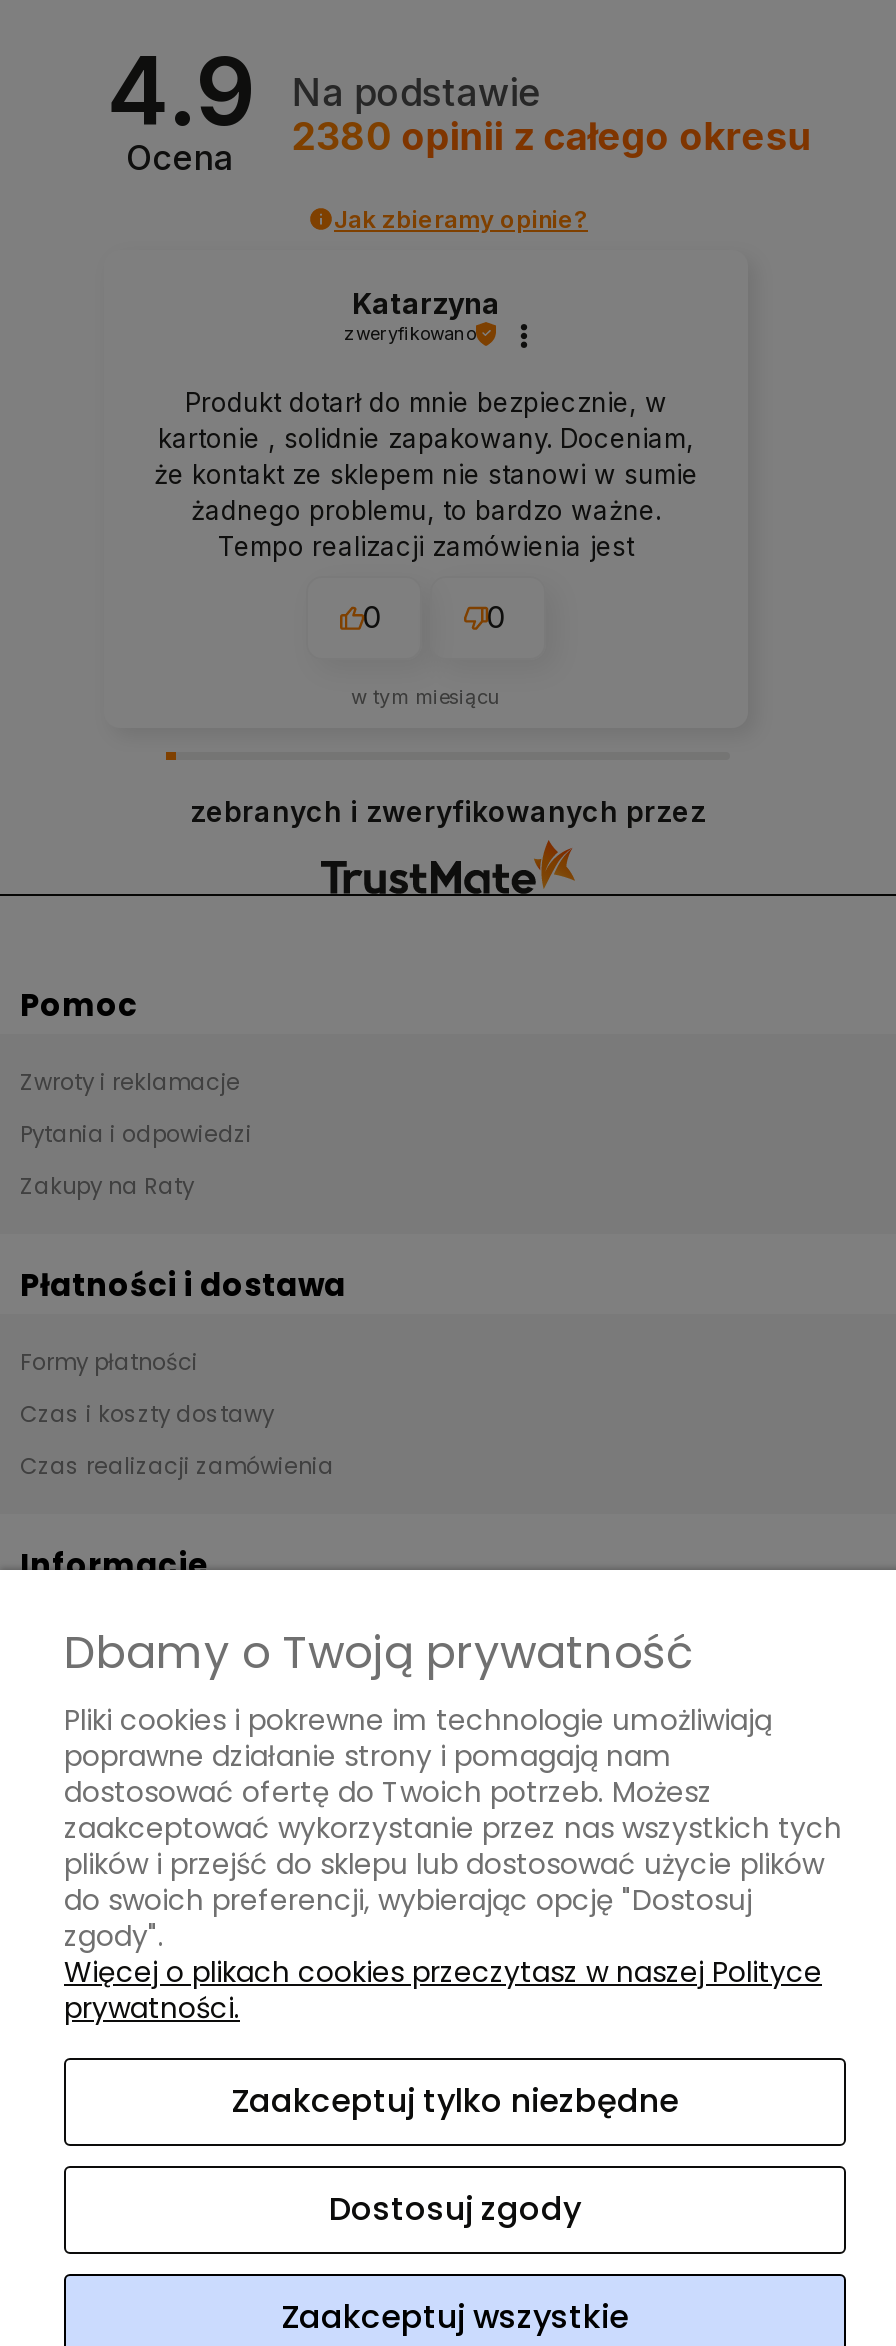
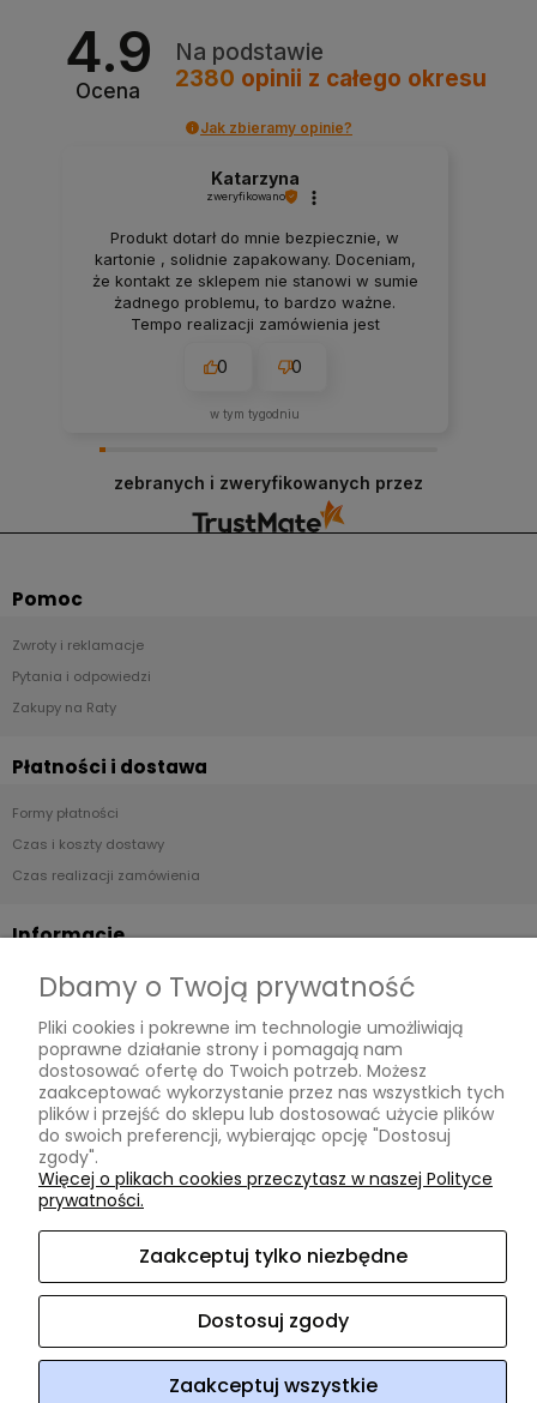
- w tym miesiącu
+ w tym tygodniu
